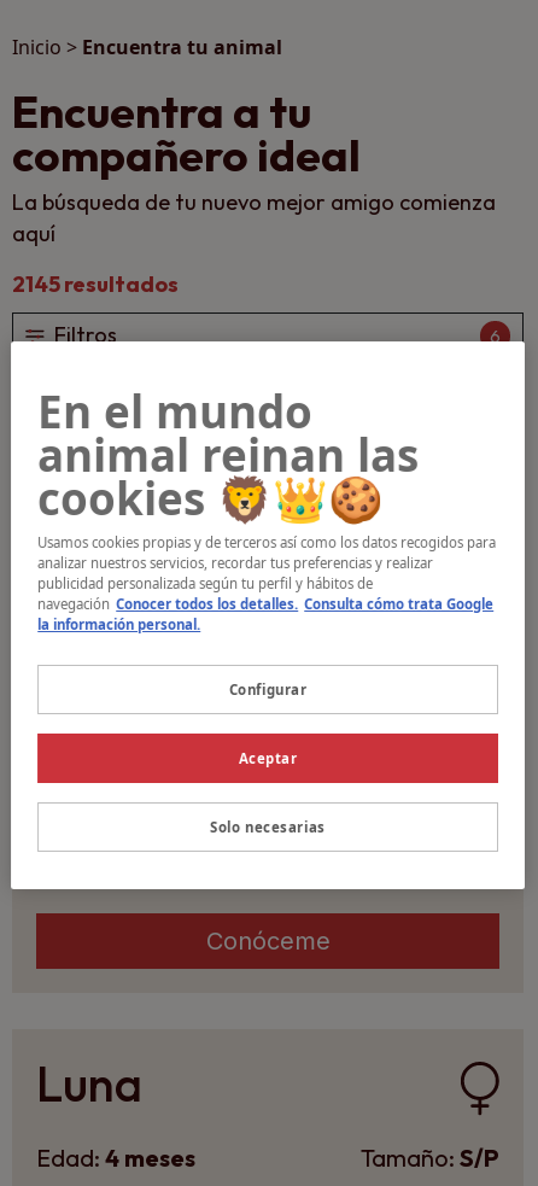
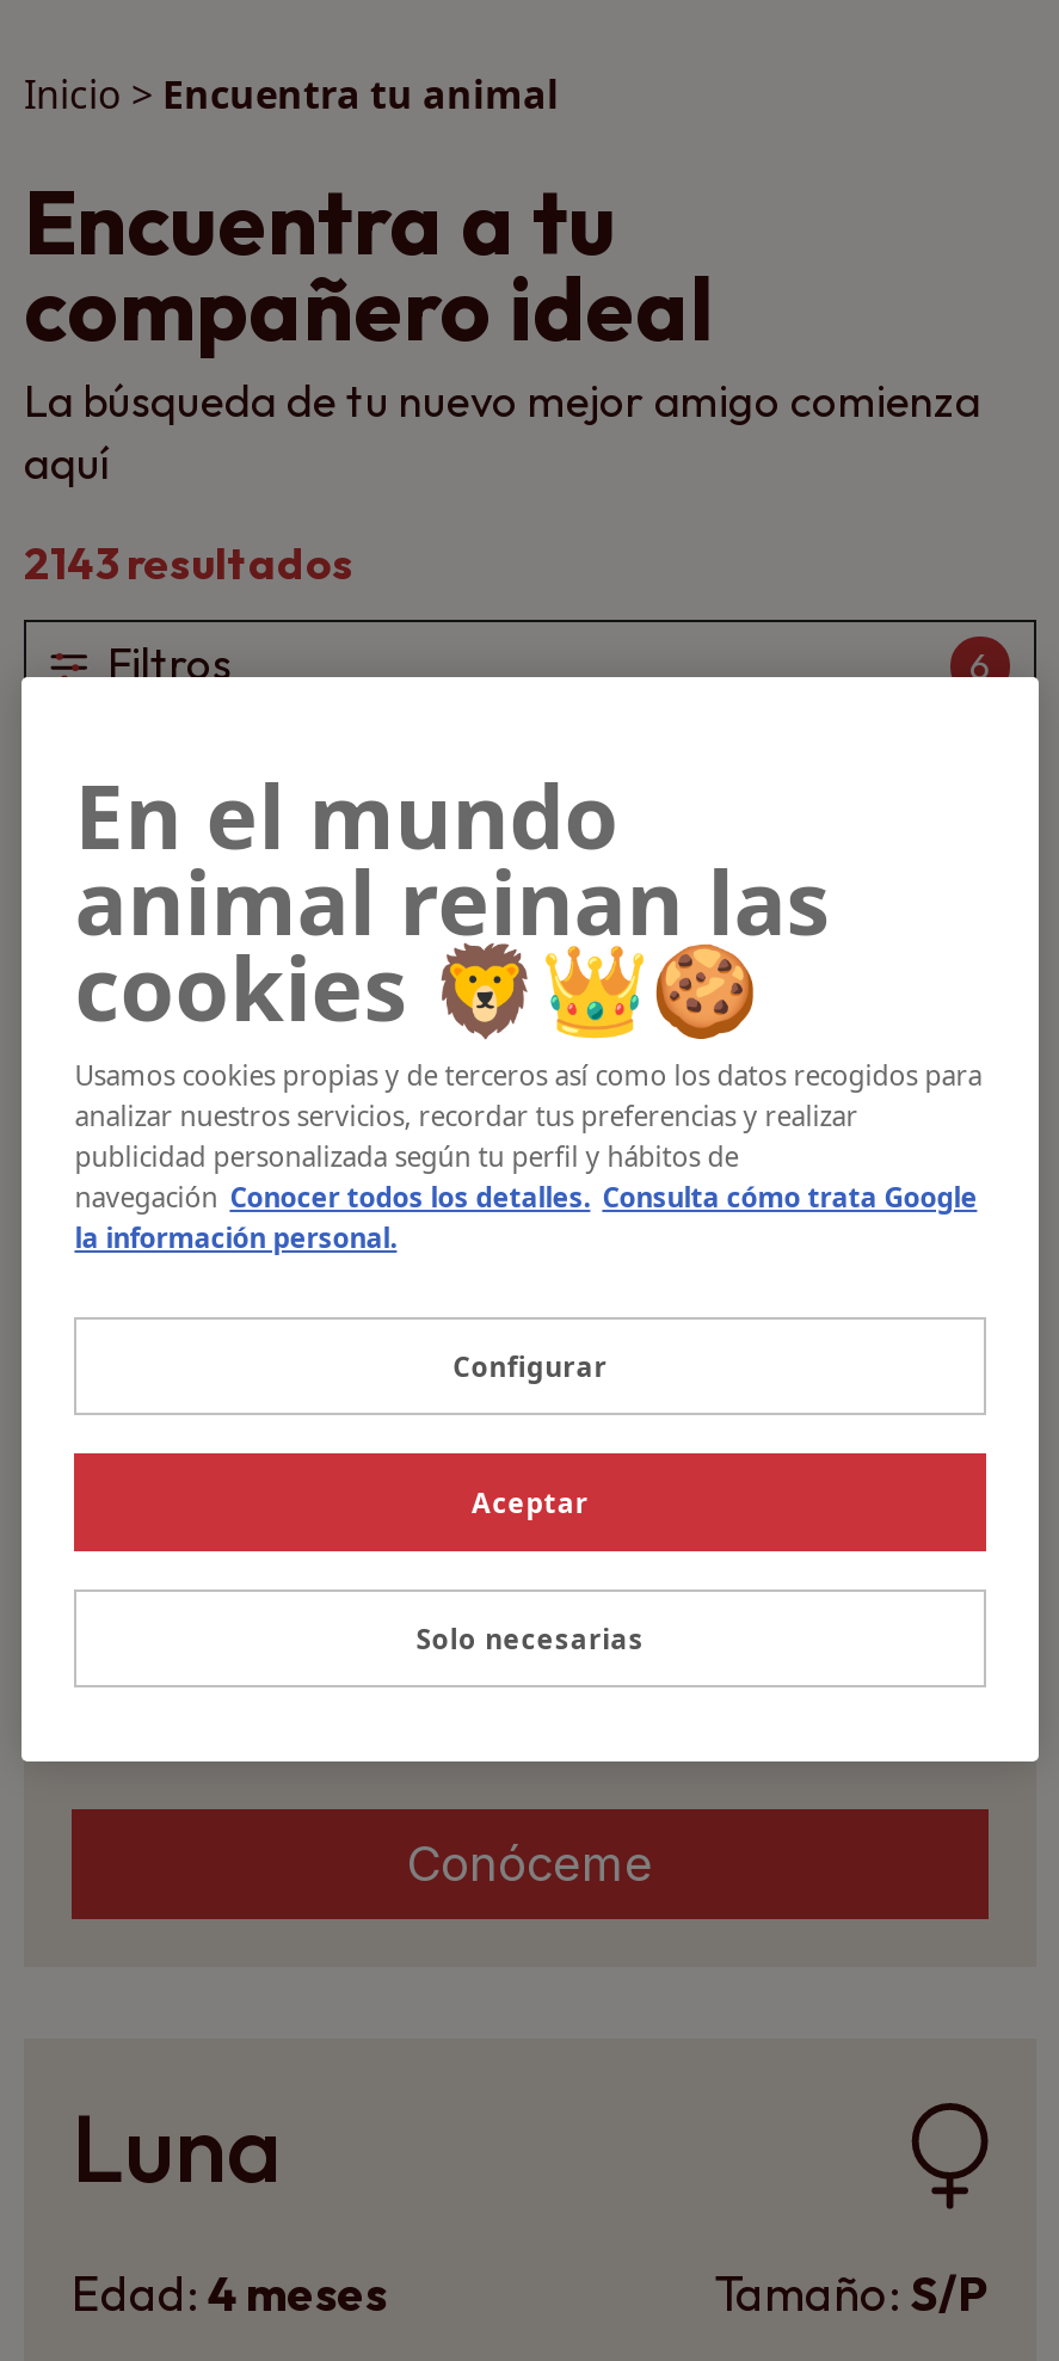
- 2145 resultados
+ 2143 resultados
